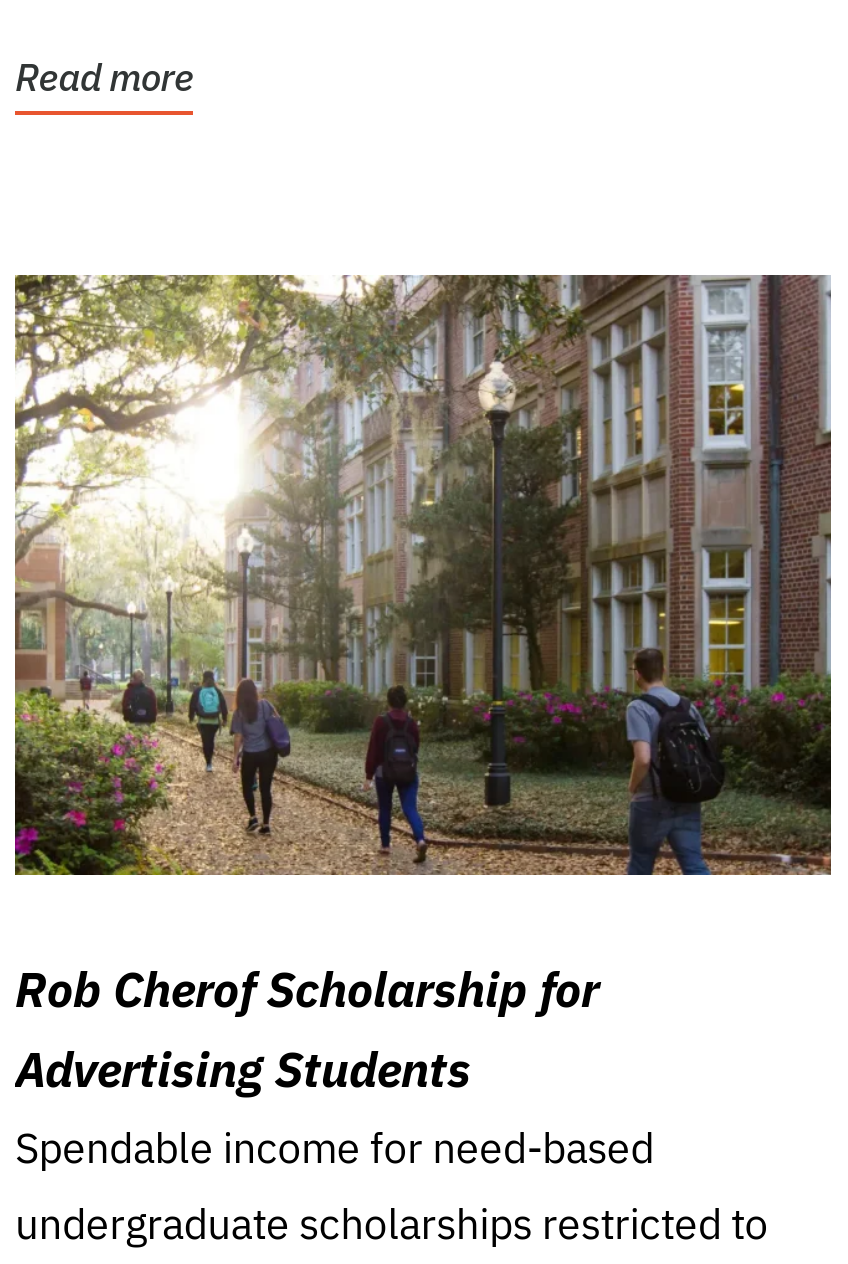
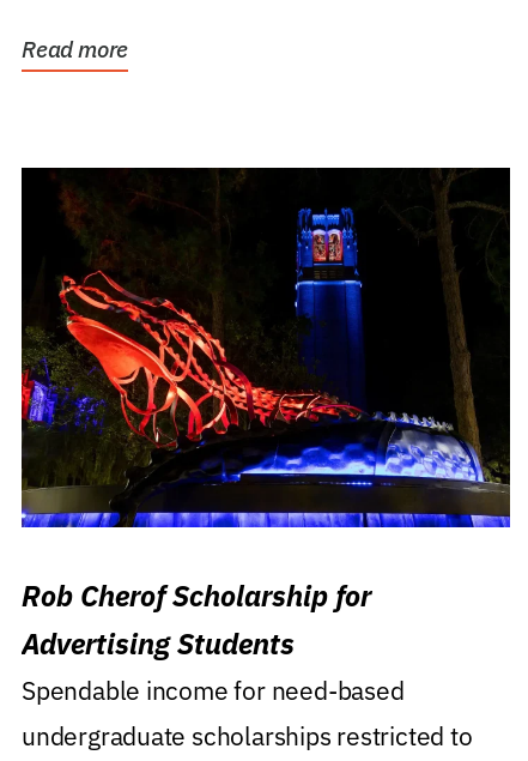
- [image]
+ [image]
